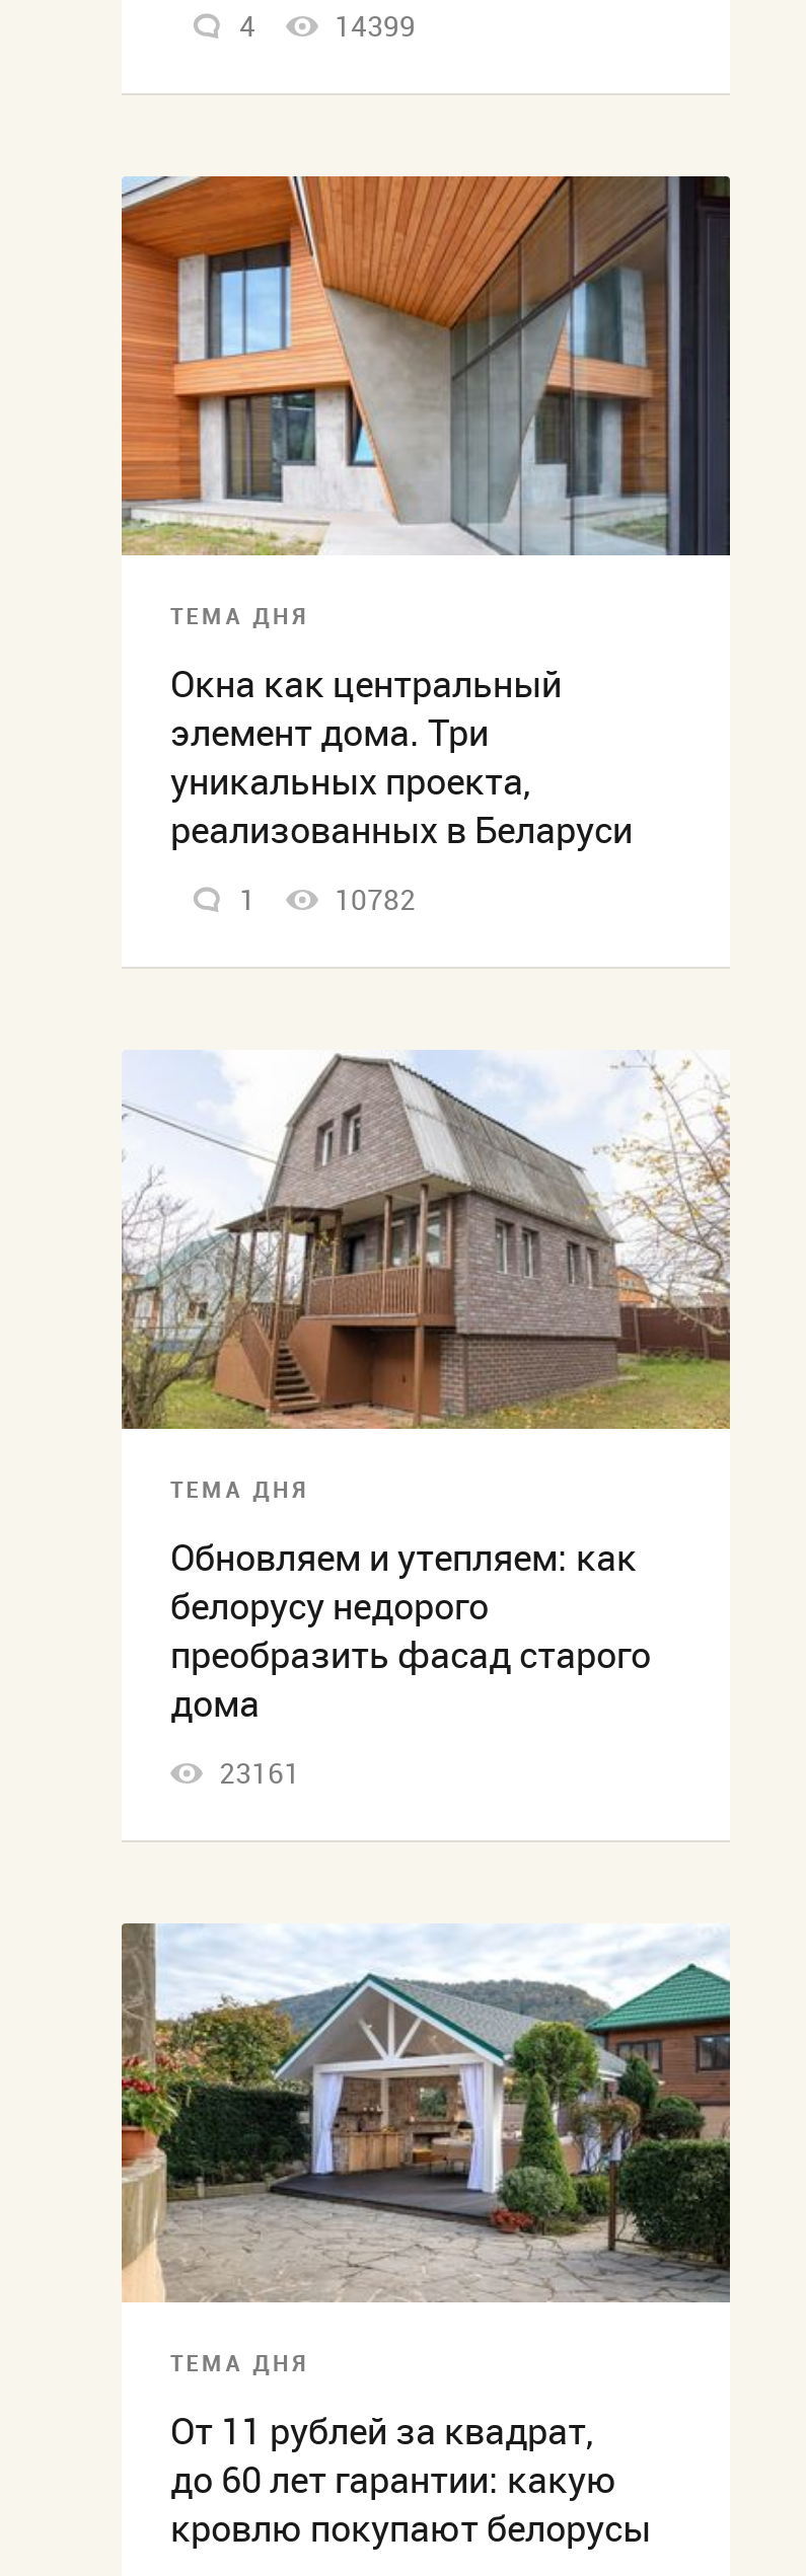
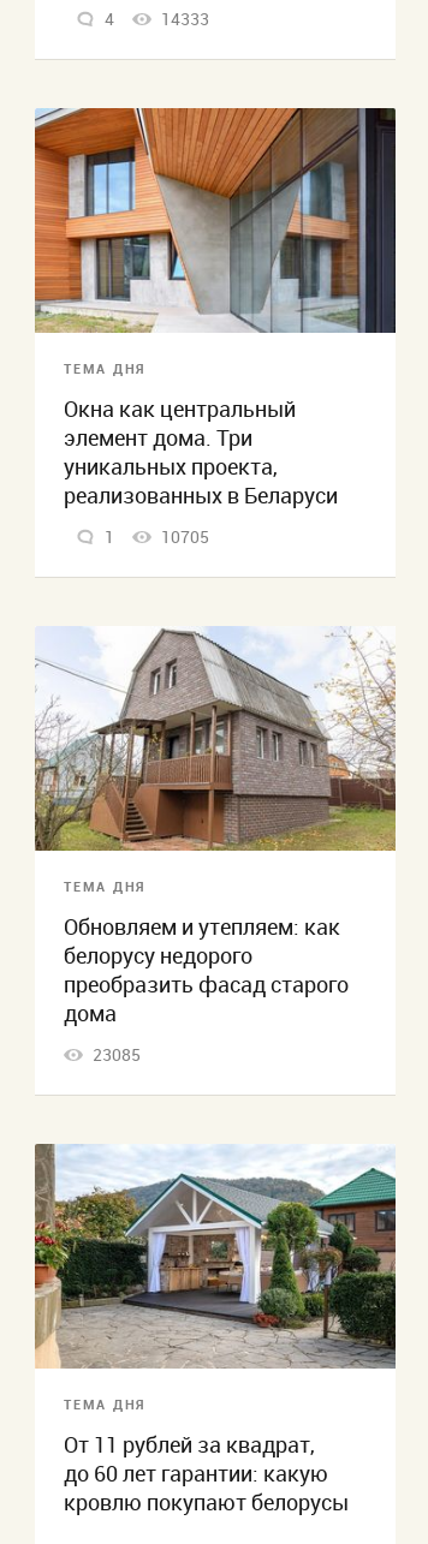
- 14399
+ 14333

- 10782
+ 10705

- 23161
+ 23085
